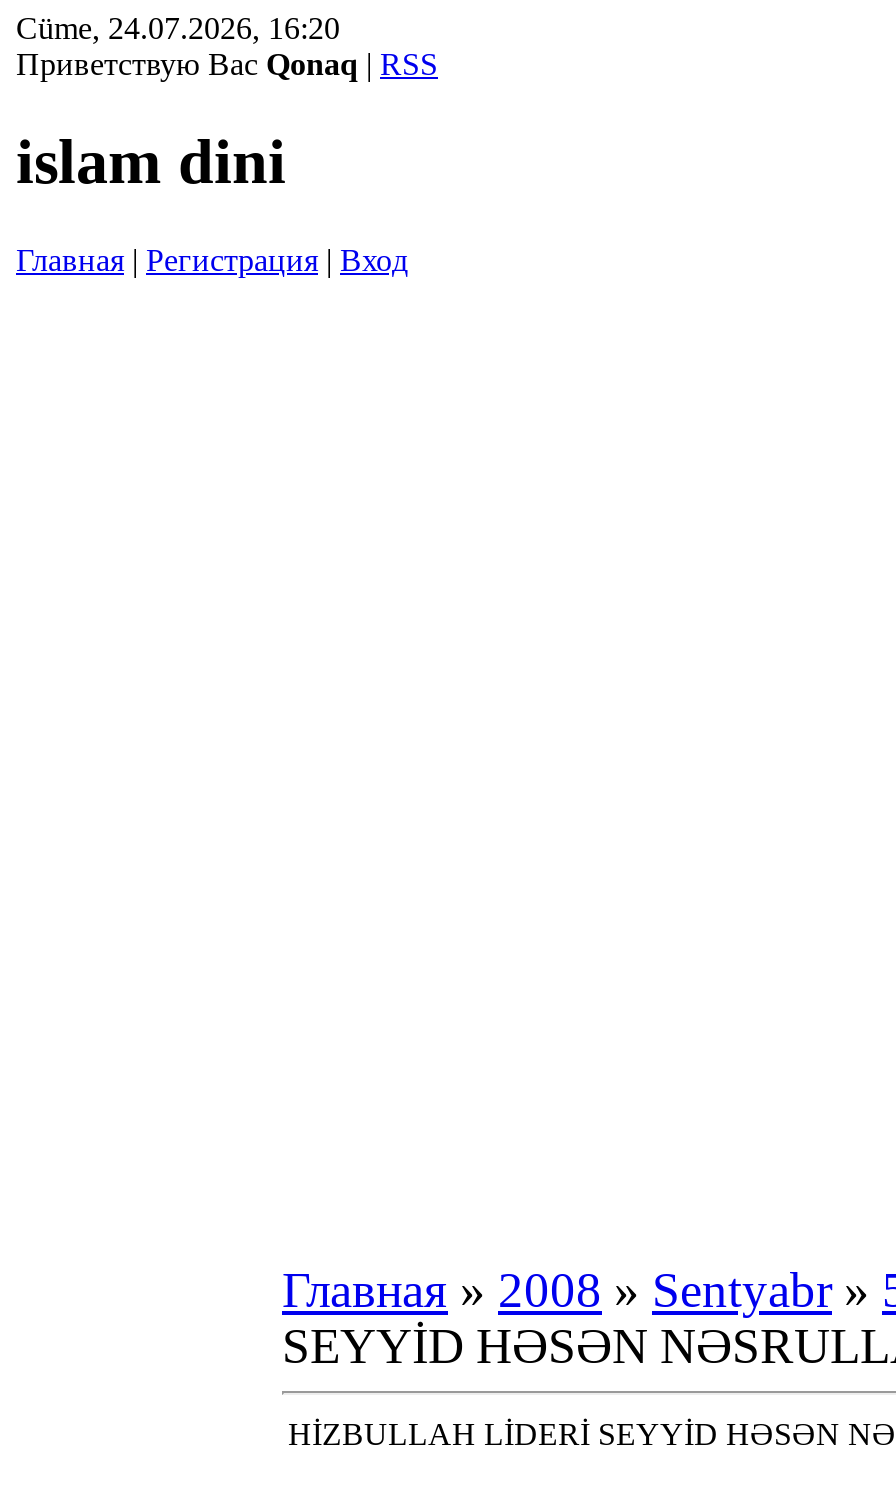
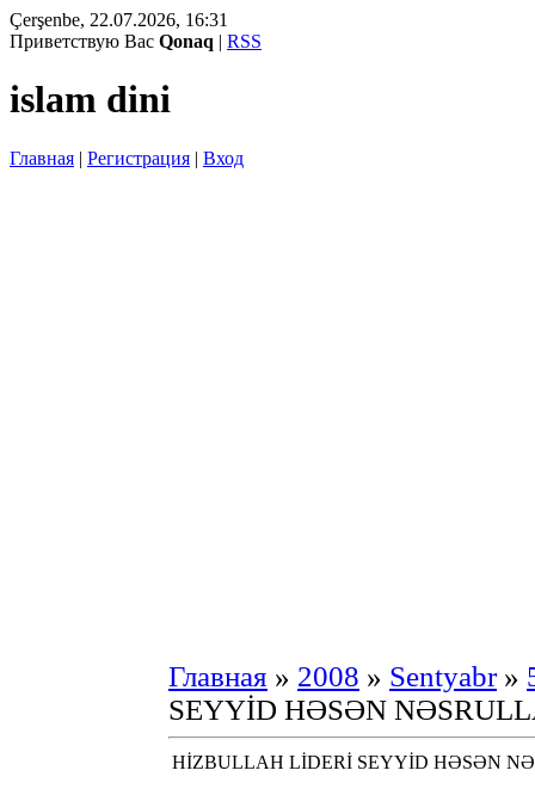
- Cüme, 24.07.2026, 16:20
+ Çerşenbe, 22.07.2026, 16:31
